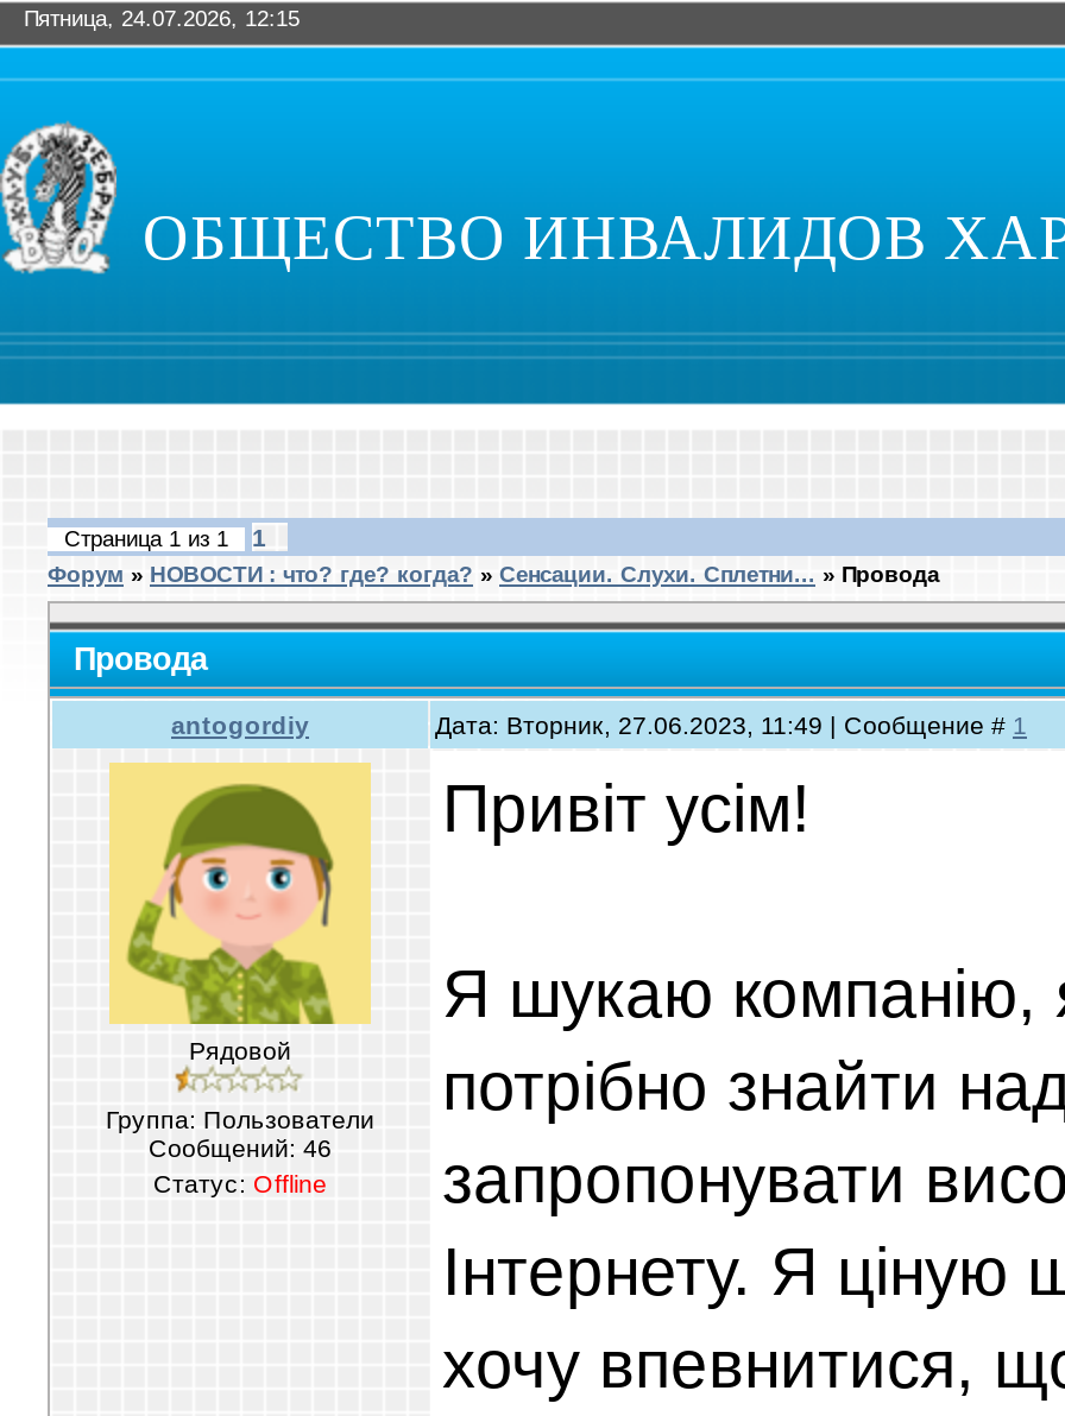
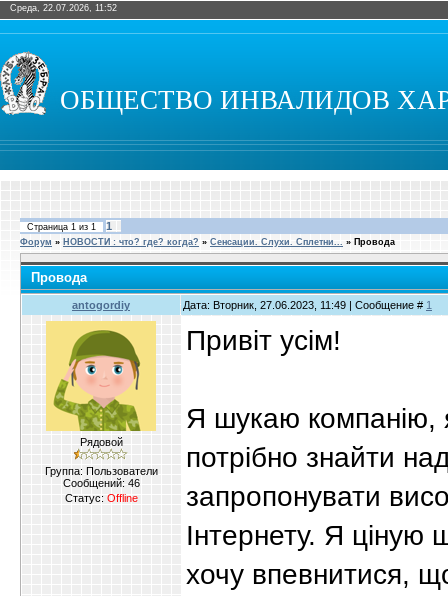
- Пятница, 24.07.2026, 12:15
+ Среда, 22.07.2026, 11:52
